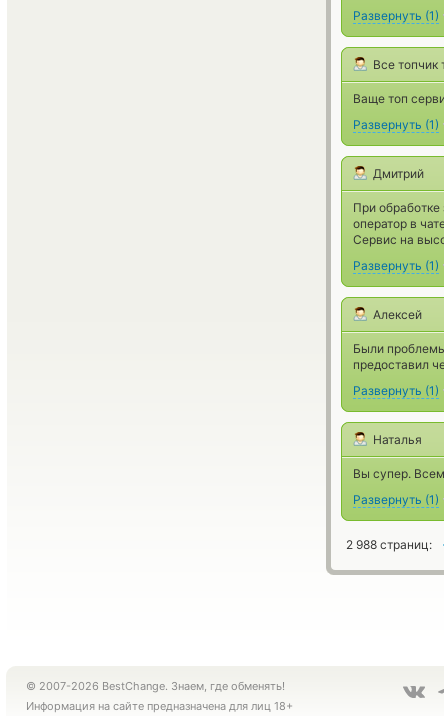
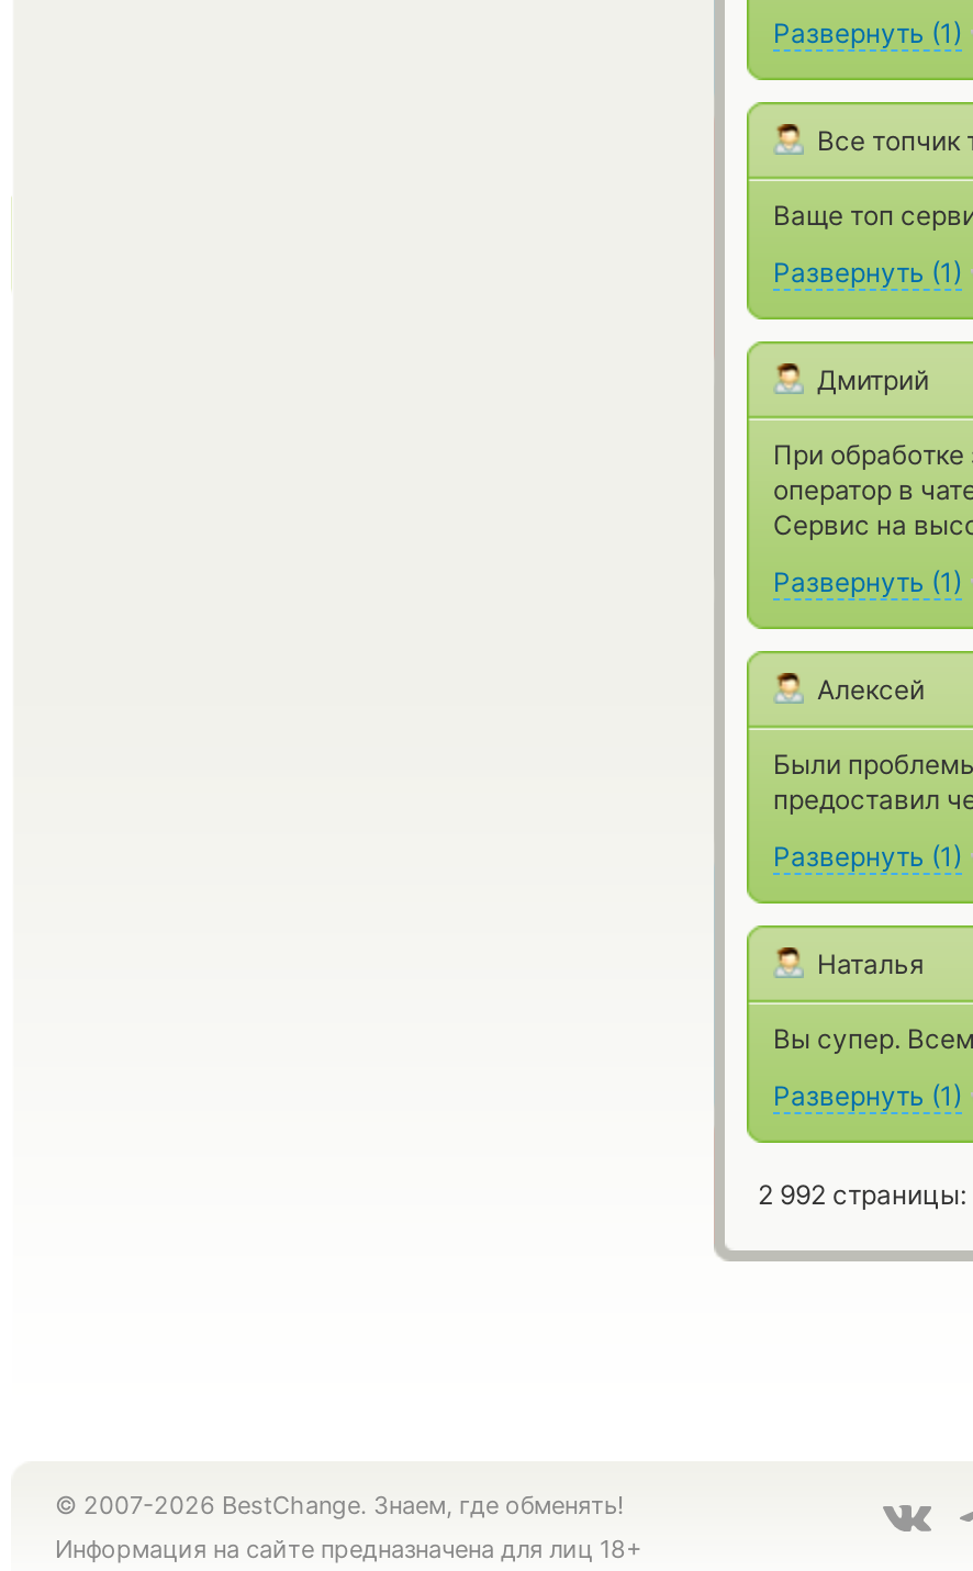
- 2 988 страниц:
+ 2 992 страницы:
